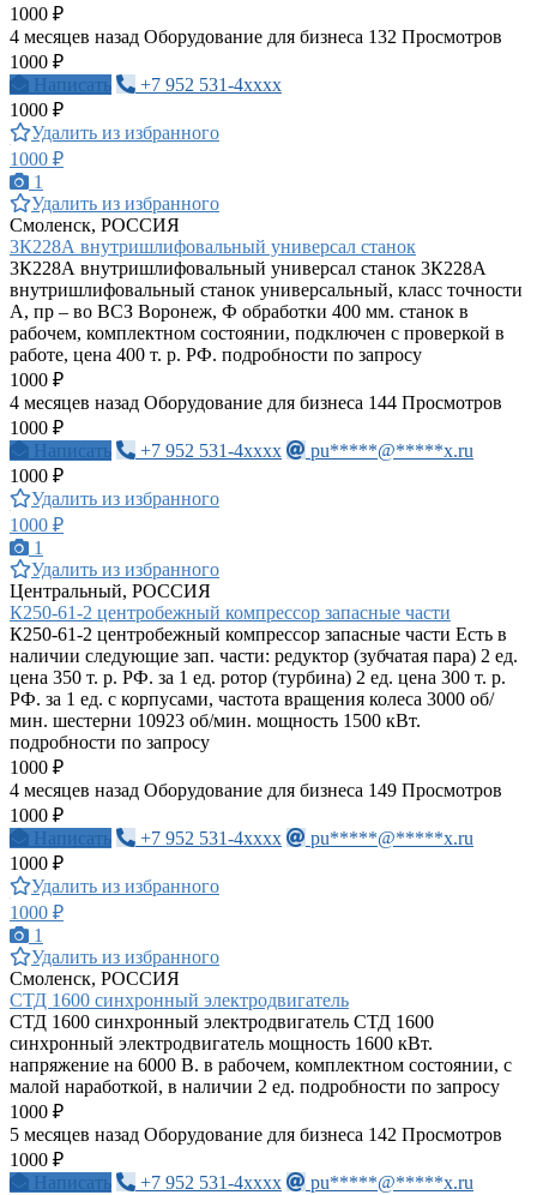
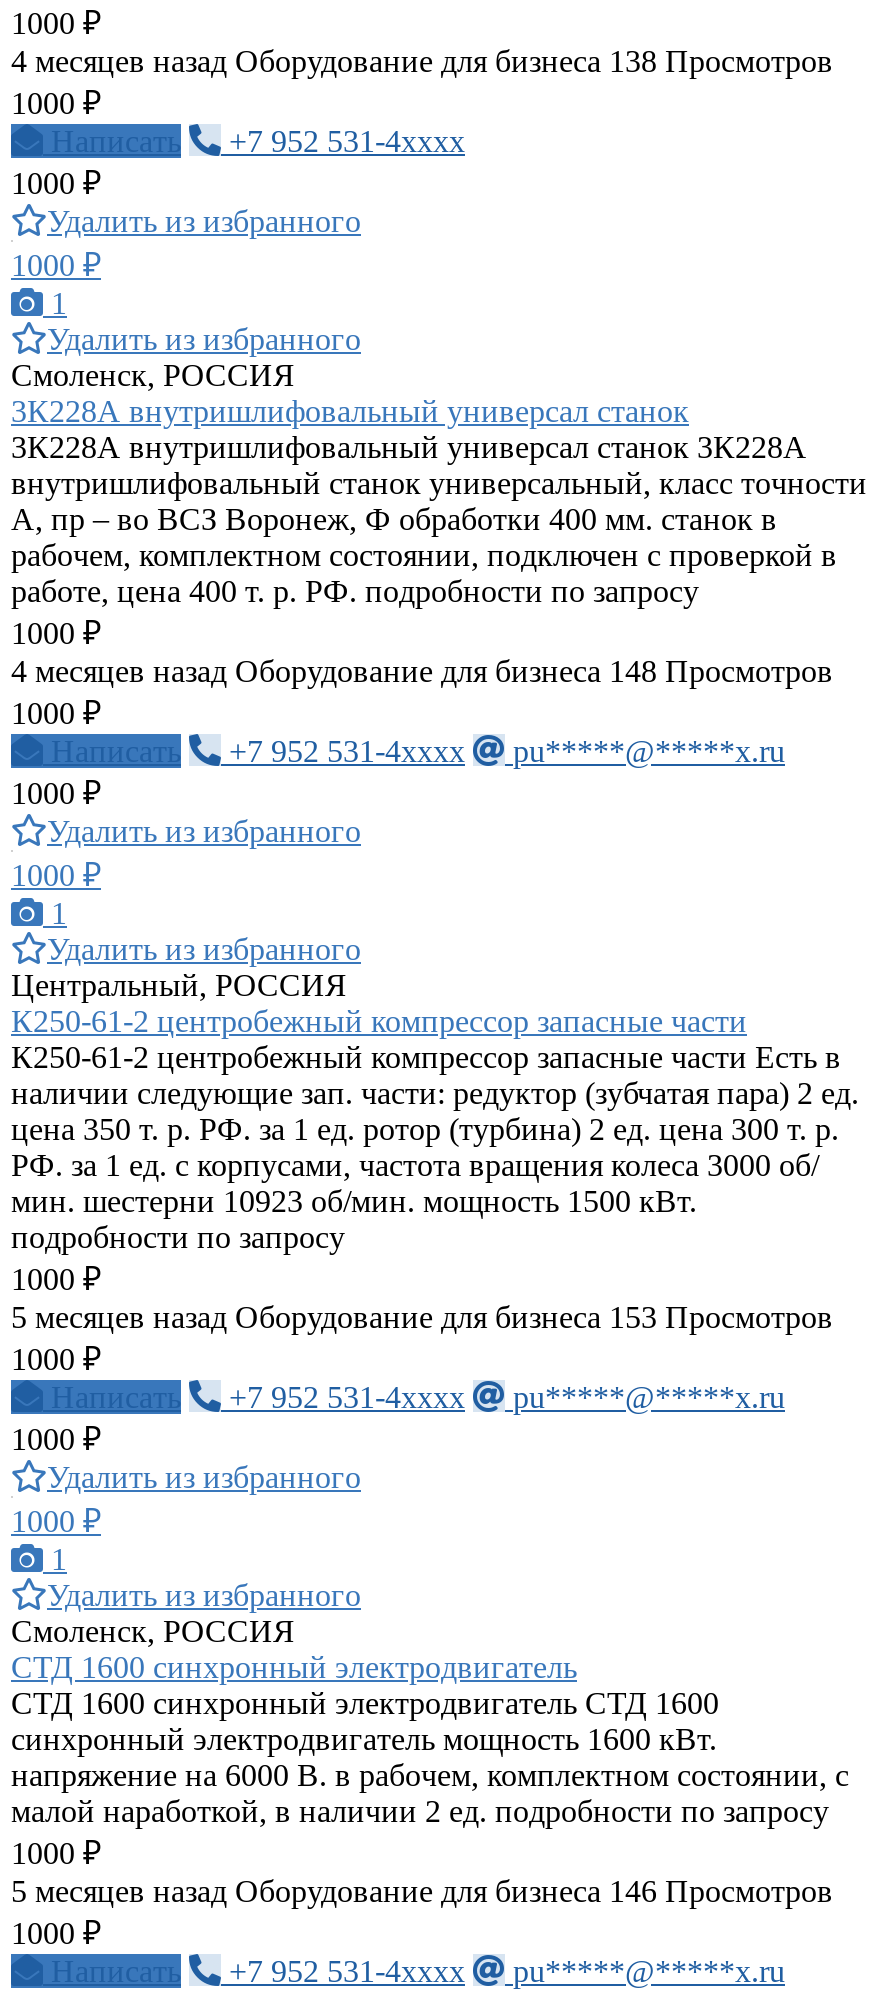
- 4 месяцев назад Оборудование для бизнеса 132 Просмотров
+ 4 месяцев назад Оборудование для бизнеса 138 Просмотров

- 4 месяцев назад Оборудование для бизнеса 144 Просмотров
+ 4 месяцев назад Оборудование для бизнеса 148 Просмотров

- 4 месяцев назад Оборудование для бизнеса 149 Просмотров
+ 5 месяцев назад Оборудование для бизнеса 153 Просмотров

- 5 месяцев назад Оборудование для бизнеса 142 Просмотров
+ 5 месяцев назад Оборудование для бизнеса 146 Просмотров
